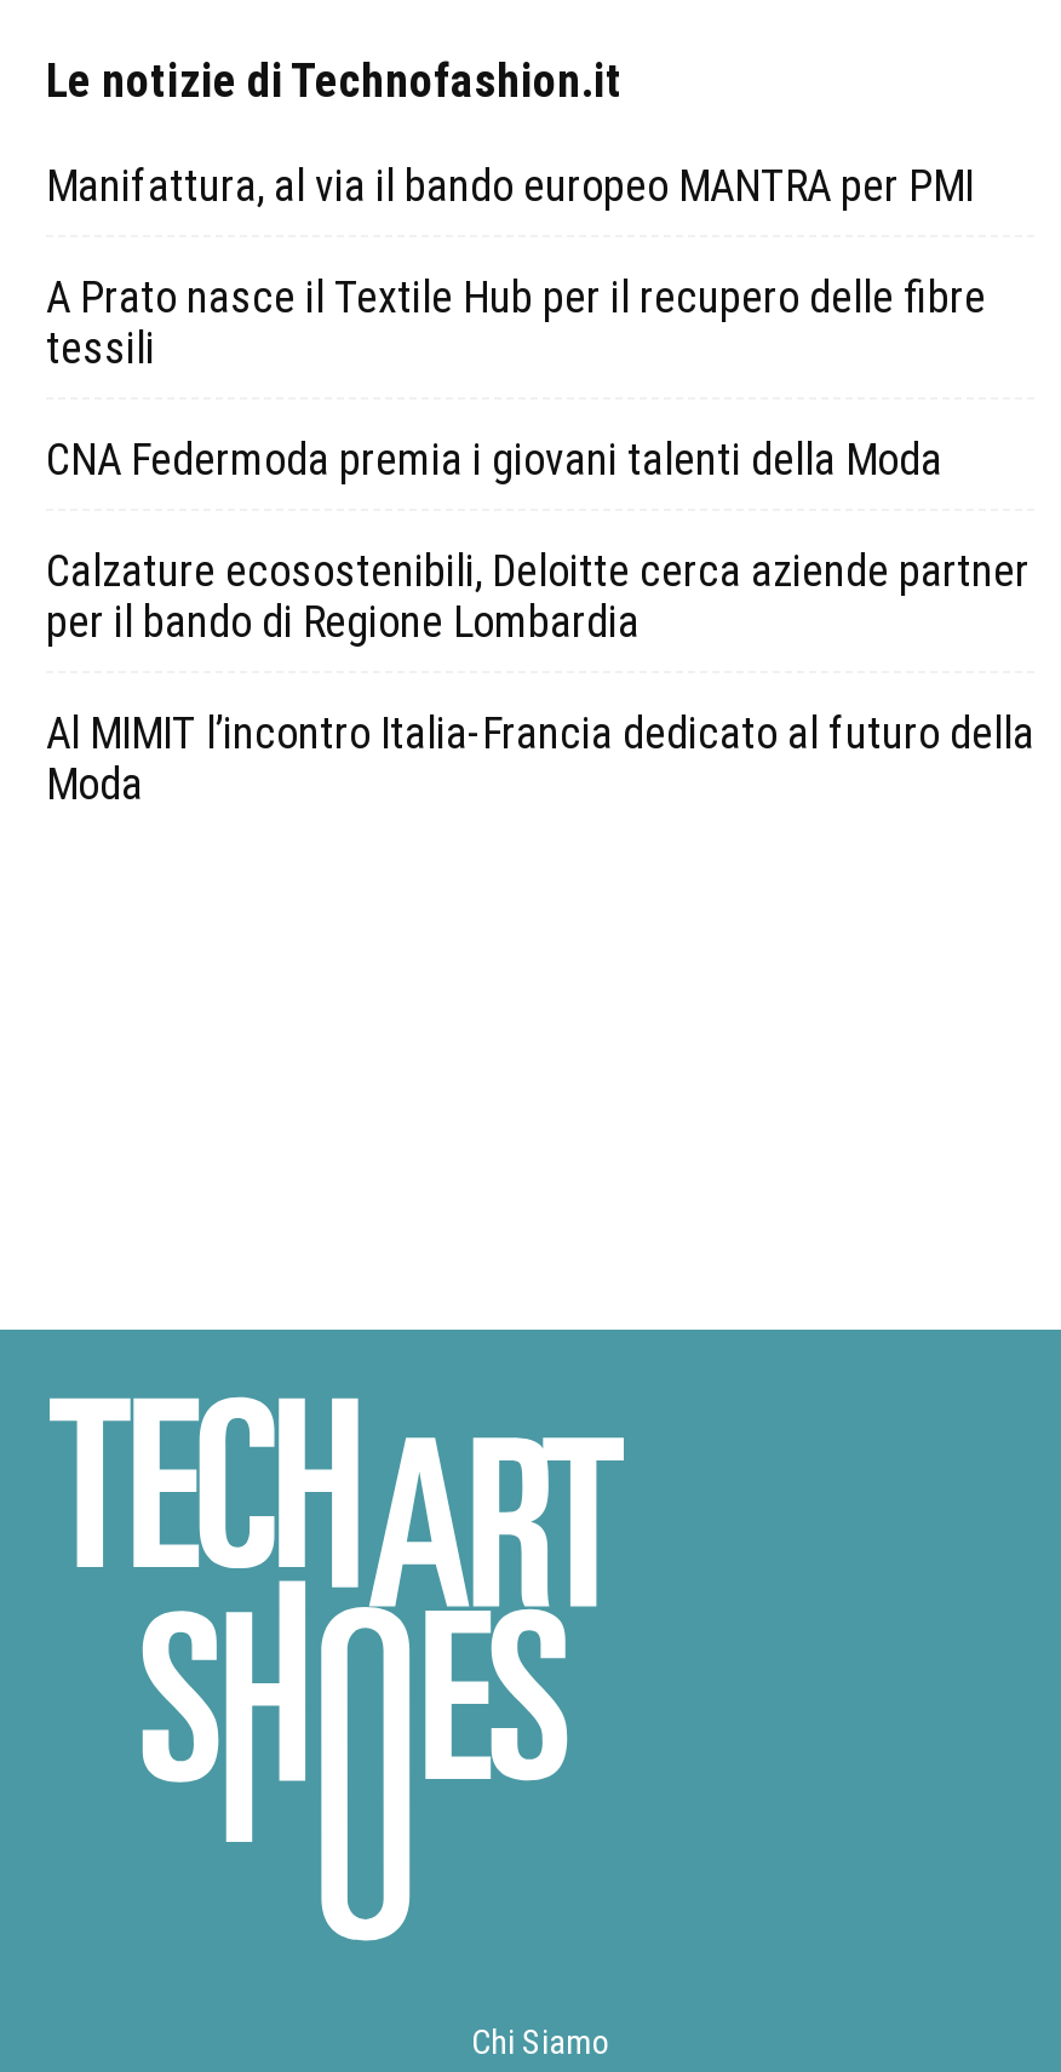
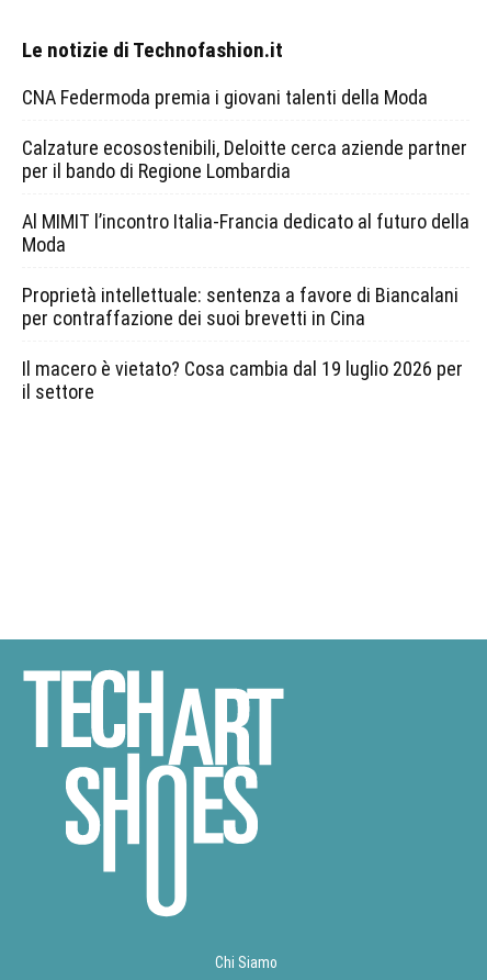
- Manifattura, al via il bando europeo MANTRA per PMI
- A Prato nasce il Textile Hub per il recupero delle fibre
- tessili

moved up: CNA Federmoda premia i giovani talenti della Moda | Calzature ecosostenibili, Deloitte cerca aziende partner | per il bando di Regione Lombardia | Al MIMIT l’incontro Italia-Francia dedicato al futuro della | Moda

+ Proprietà intellettuale: sentenza a favore di Biancalani
+ per contraffazione dei suoi brevetti in Cina
+ Il macero è vietato? Cosa cambia dal 19 luglio 2026 per
+ il settore
